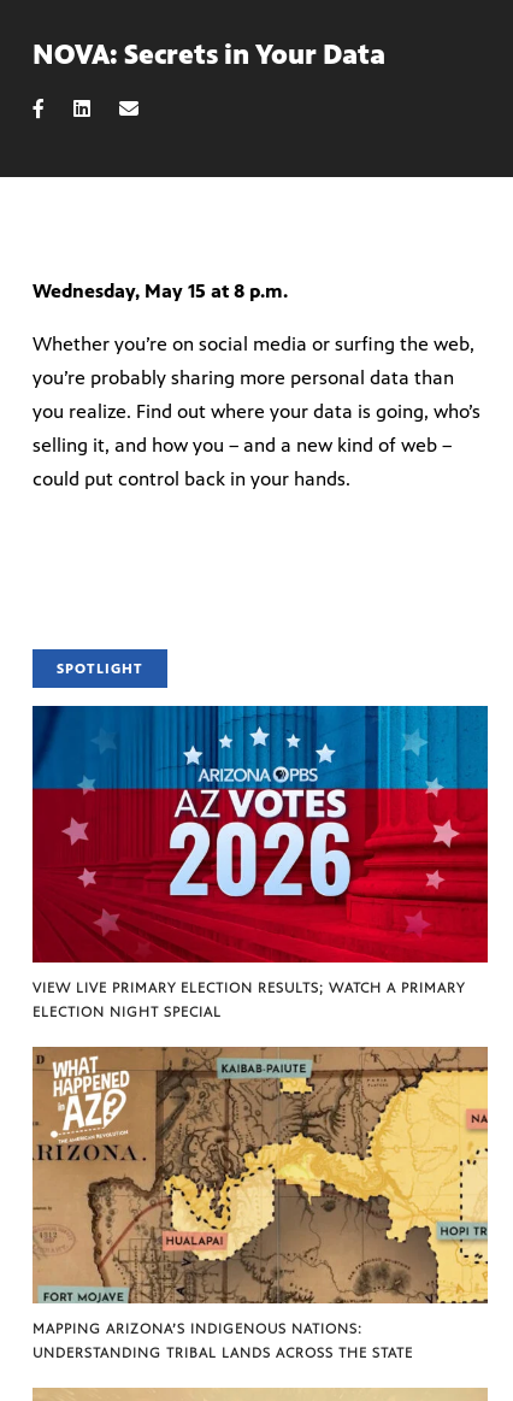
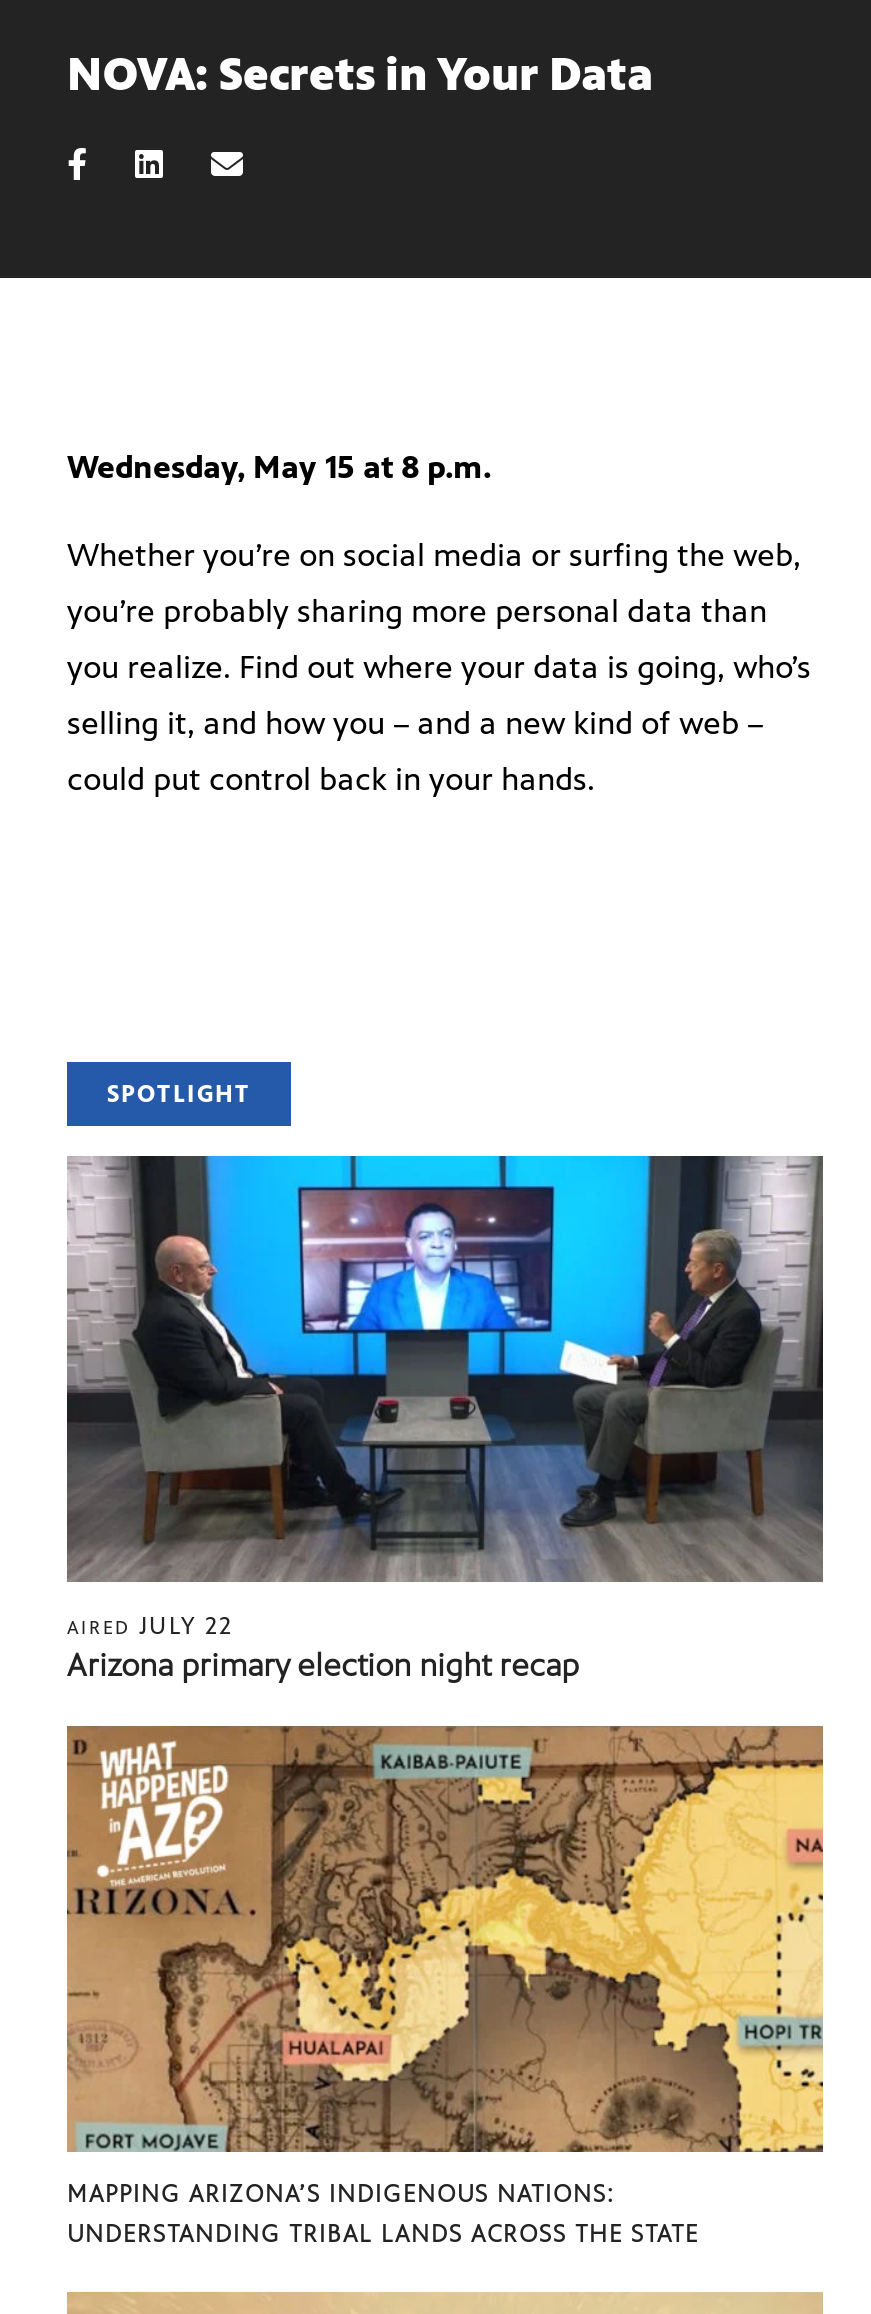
- [image]
- VIEW LIVE PRIMARY ELECTION RESULTS; WATCH A PRIMARY
- ELECTION NIGHT SPECIAL
+ [image]
+ AIRED JULY 22
+ Arizona primary election night recap
